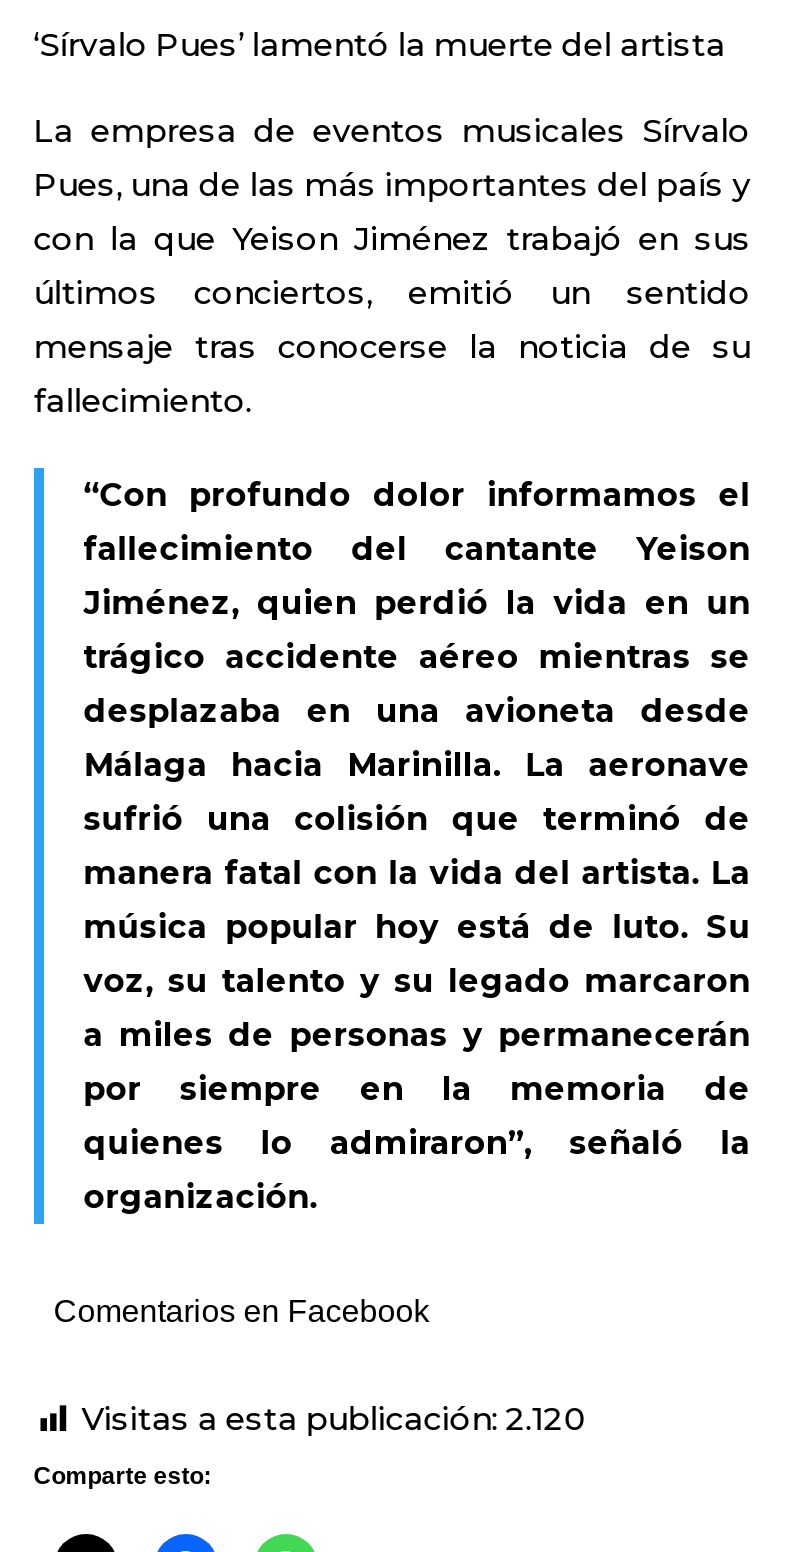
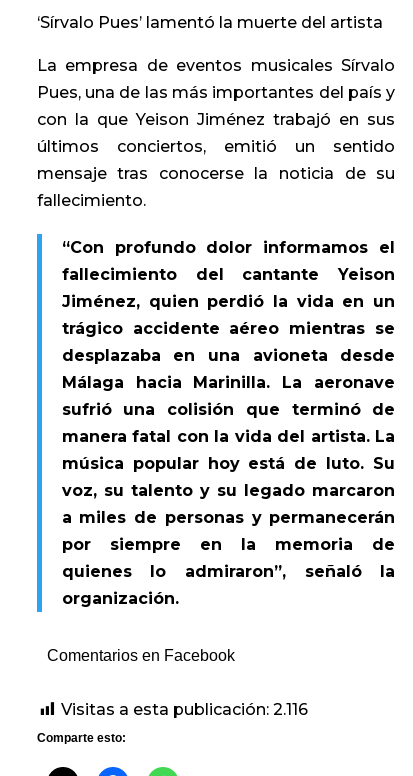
- Visitas a esta publicación: 2.120
+ Visitas a esta publicación: 2.116
